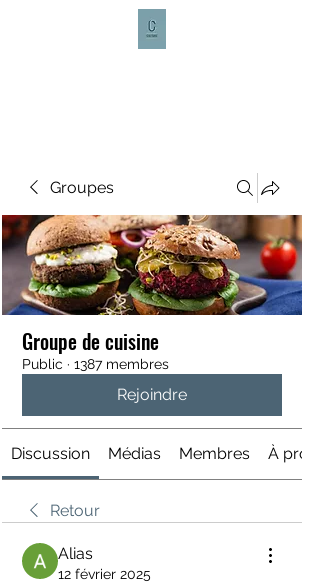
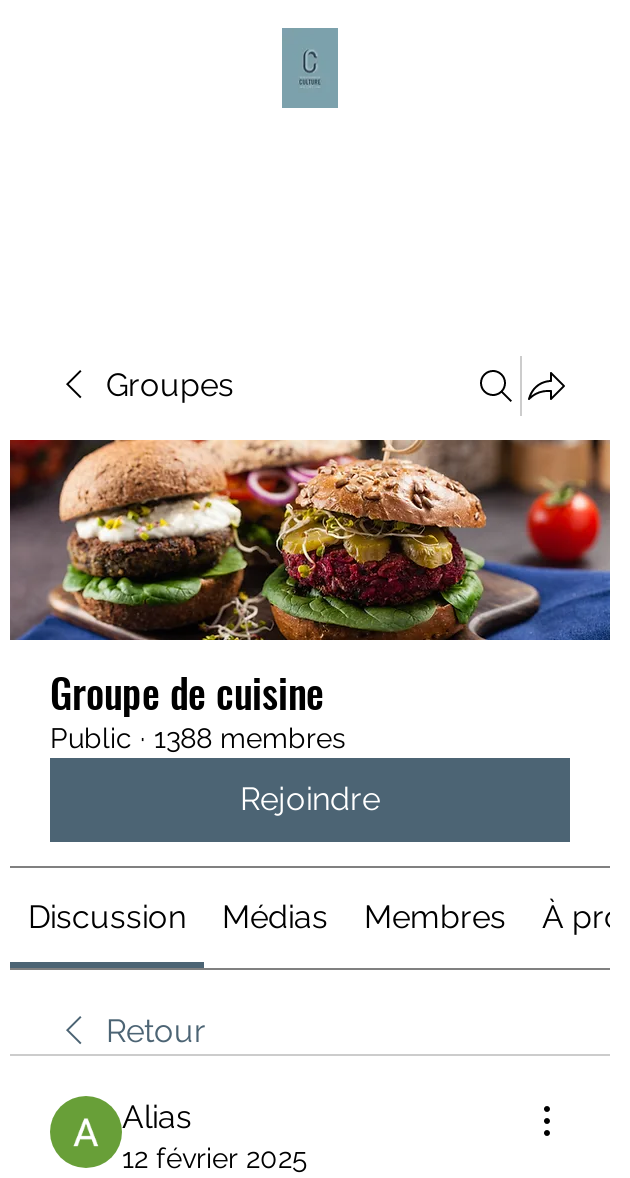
- Public · 1387 membres
+ Public · 1388 membres
